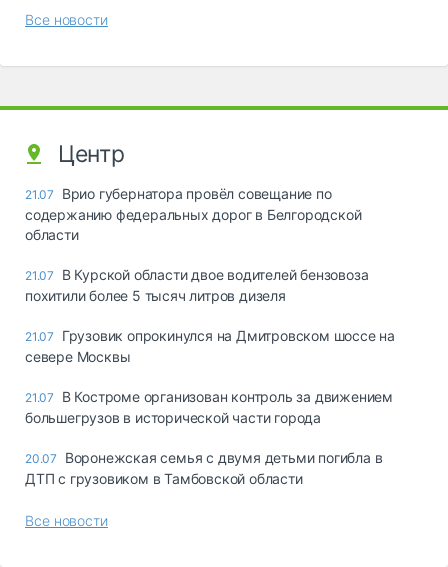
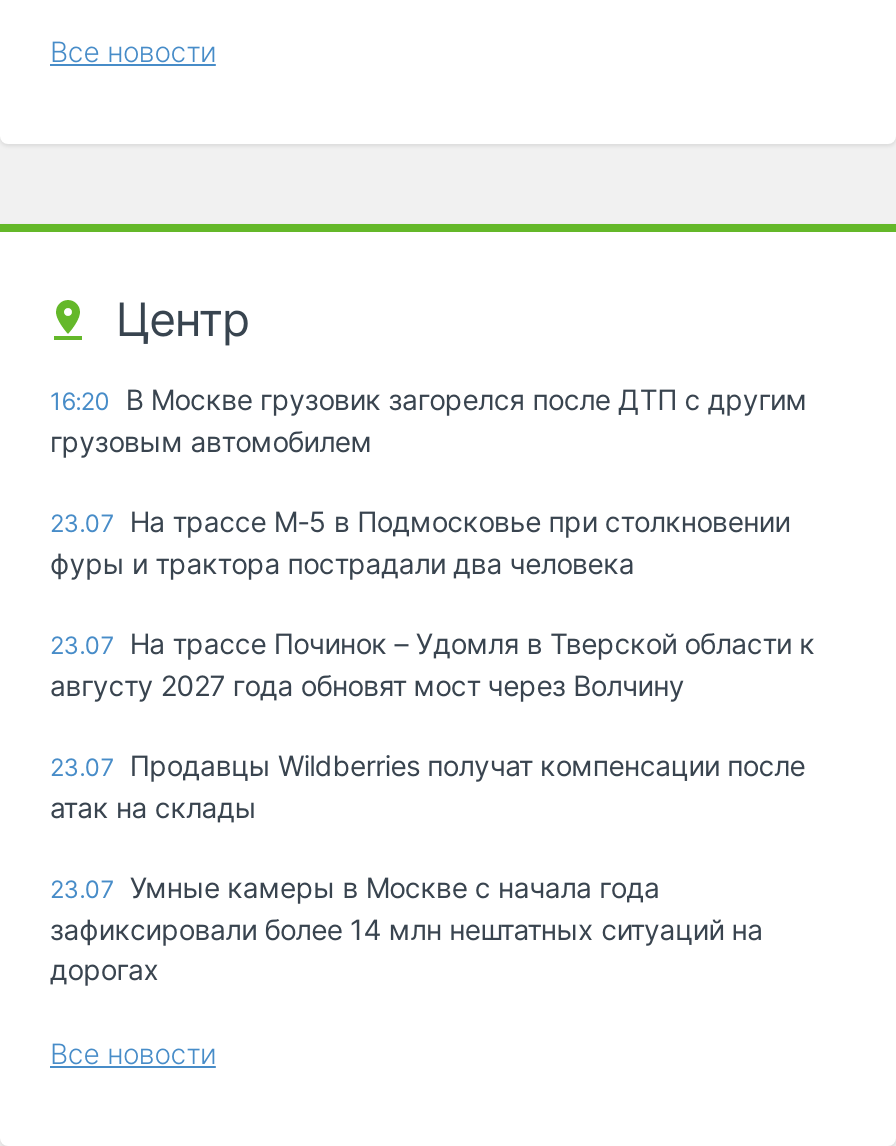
- 21.07 Врио губернатора провёл совещание по
- содержанию федеральных дорог в Белгородской
- области
+ 16:20 В Москве грузовик загорелся после ДТП с другим
+ грузовым автомобилем

- 21.07 В Курской области двое водителей бензовоза
- похитили более 5 тысяч литров дизеля
+ 23.07 На трассе М-5 в Подмосковье при столкновении
+ фуры и трактора пострадали два человека

- 21.07 Грузовик опрокинулся на Дмитровском шоссе на
- севере Москвы
+ 23.07 На трассе Починок – Удомля в Тверской области к
+ августу 2027 года обновят мост через Волчину

- 21.07 В Костроме организован контроль за движением
- большегрузов в исторической части города
+ 23.07 Продавцы Wildberries получат компенсации после
+ атак на склады

- 20.07 Воронежская семья с двумя детьми погибла в
- ДТП с грузовиком в Тамбовской области
+ 23.07 Умные камеры в Москве с начала года
+ зафиксировали более 14 млн нештатных ситуаций на
+ дорогах
